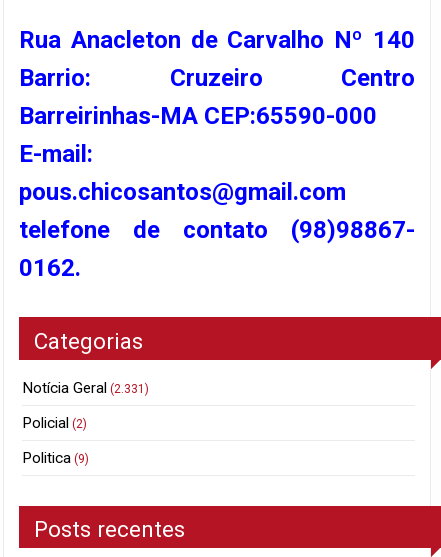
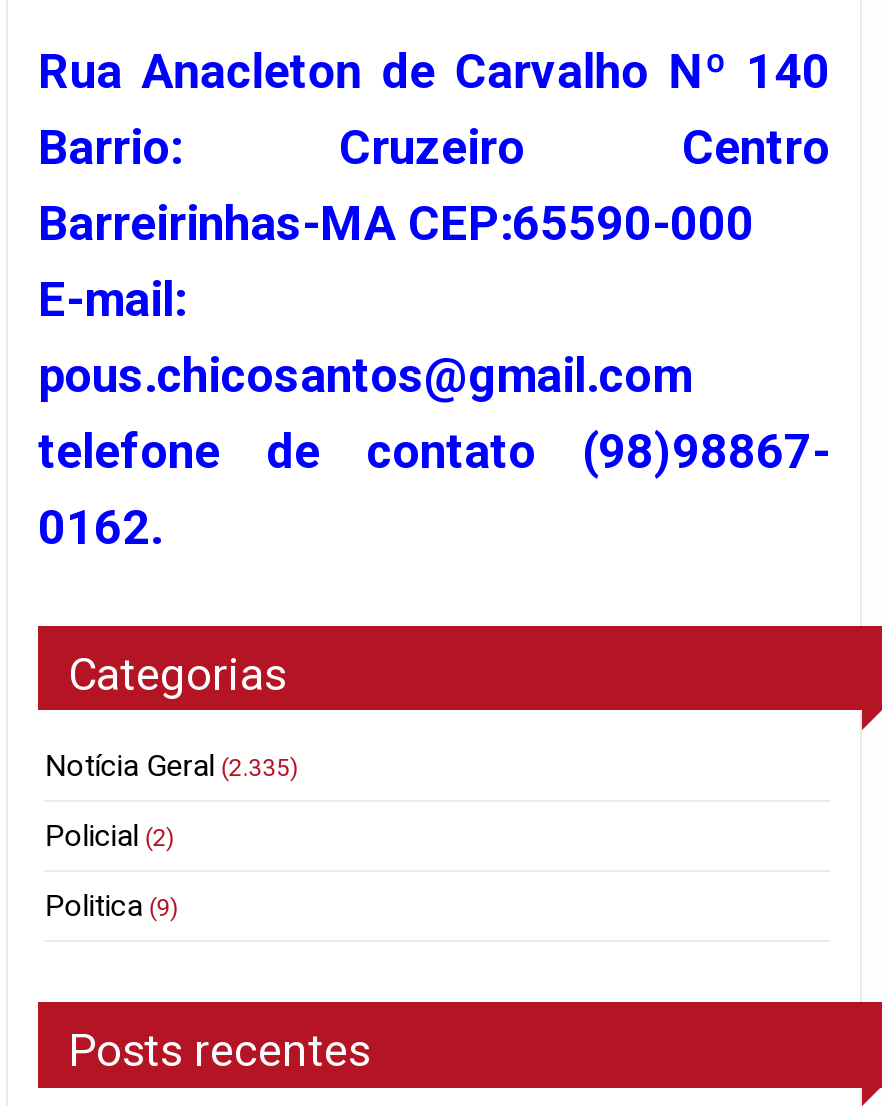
- Notícia Geral (2.331)
+ Notícia Geral (2.335)
